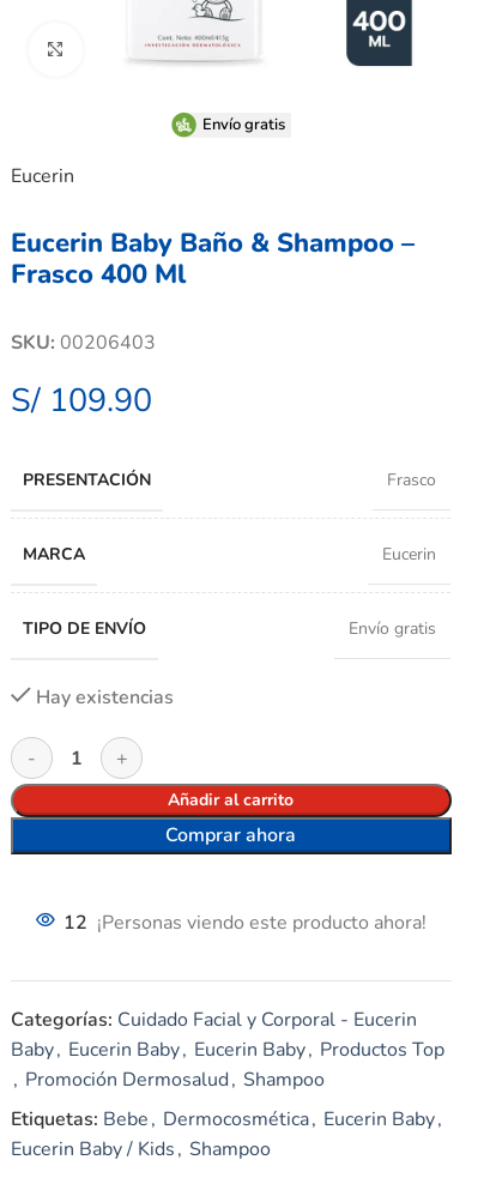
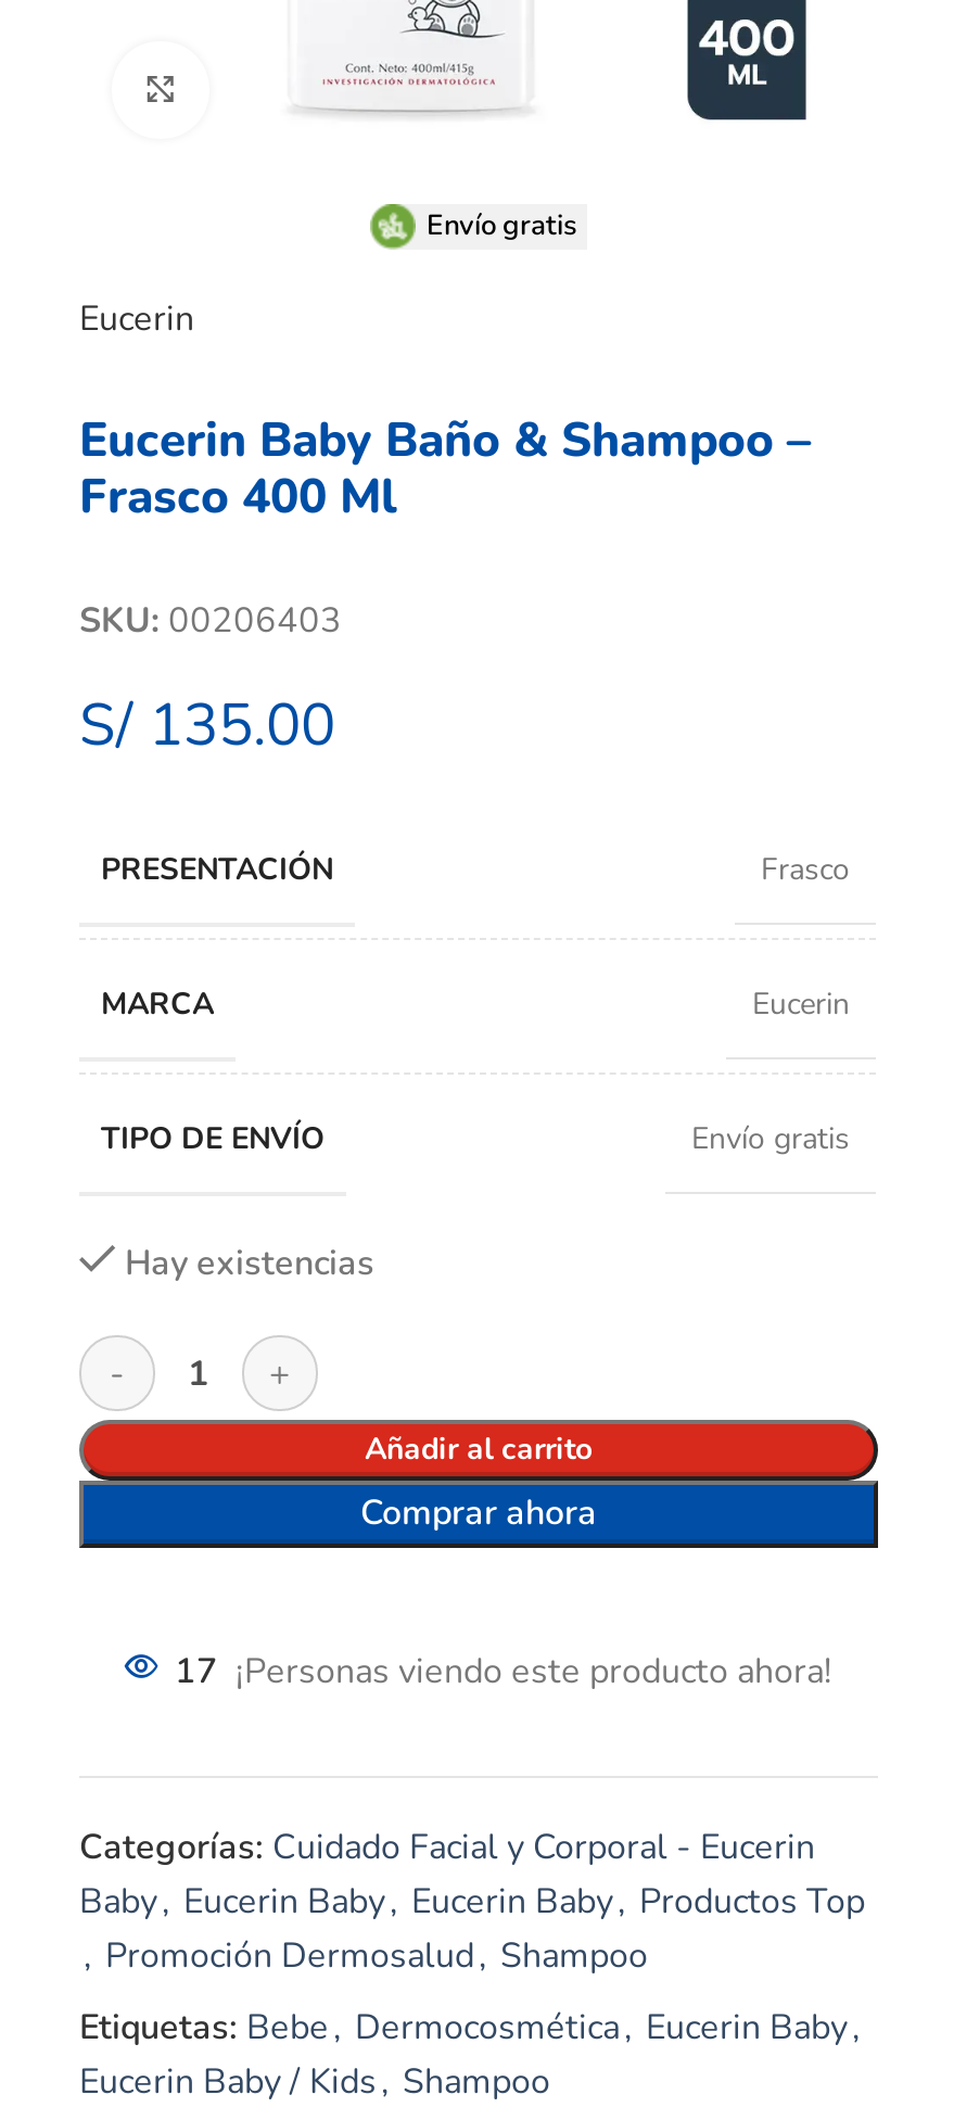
- S/ 109.90
+ S/ 135.00

- 12 ¡Personas viendo este producto ahora!
+ 17 ¡Personas viendo este producto ahora!
